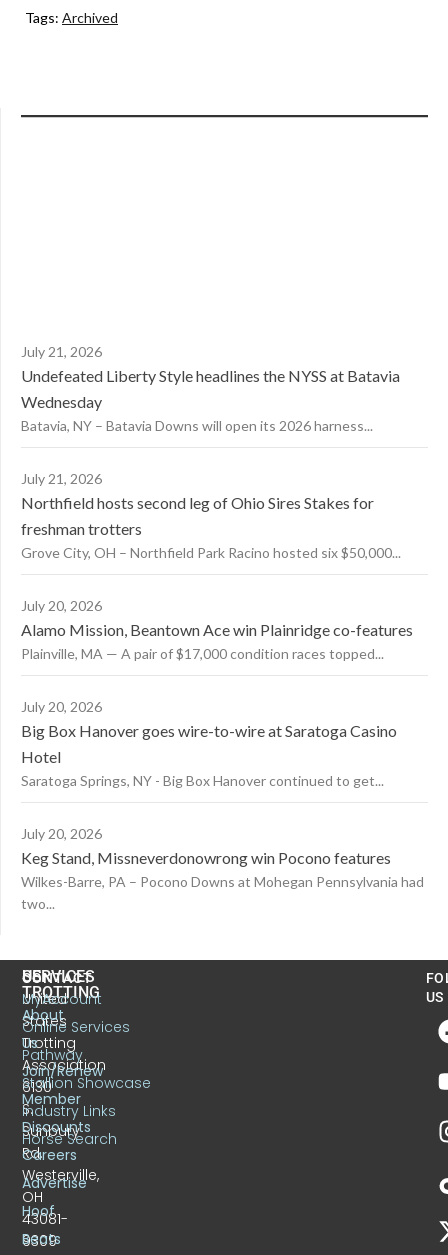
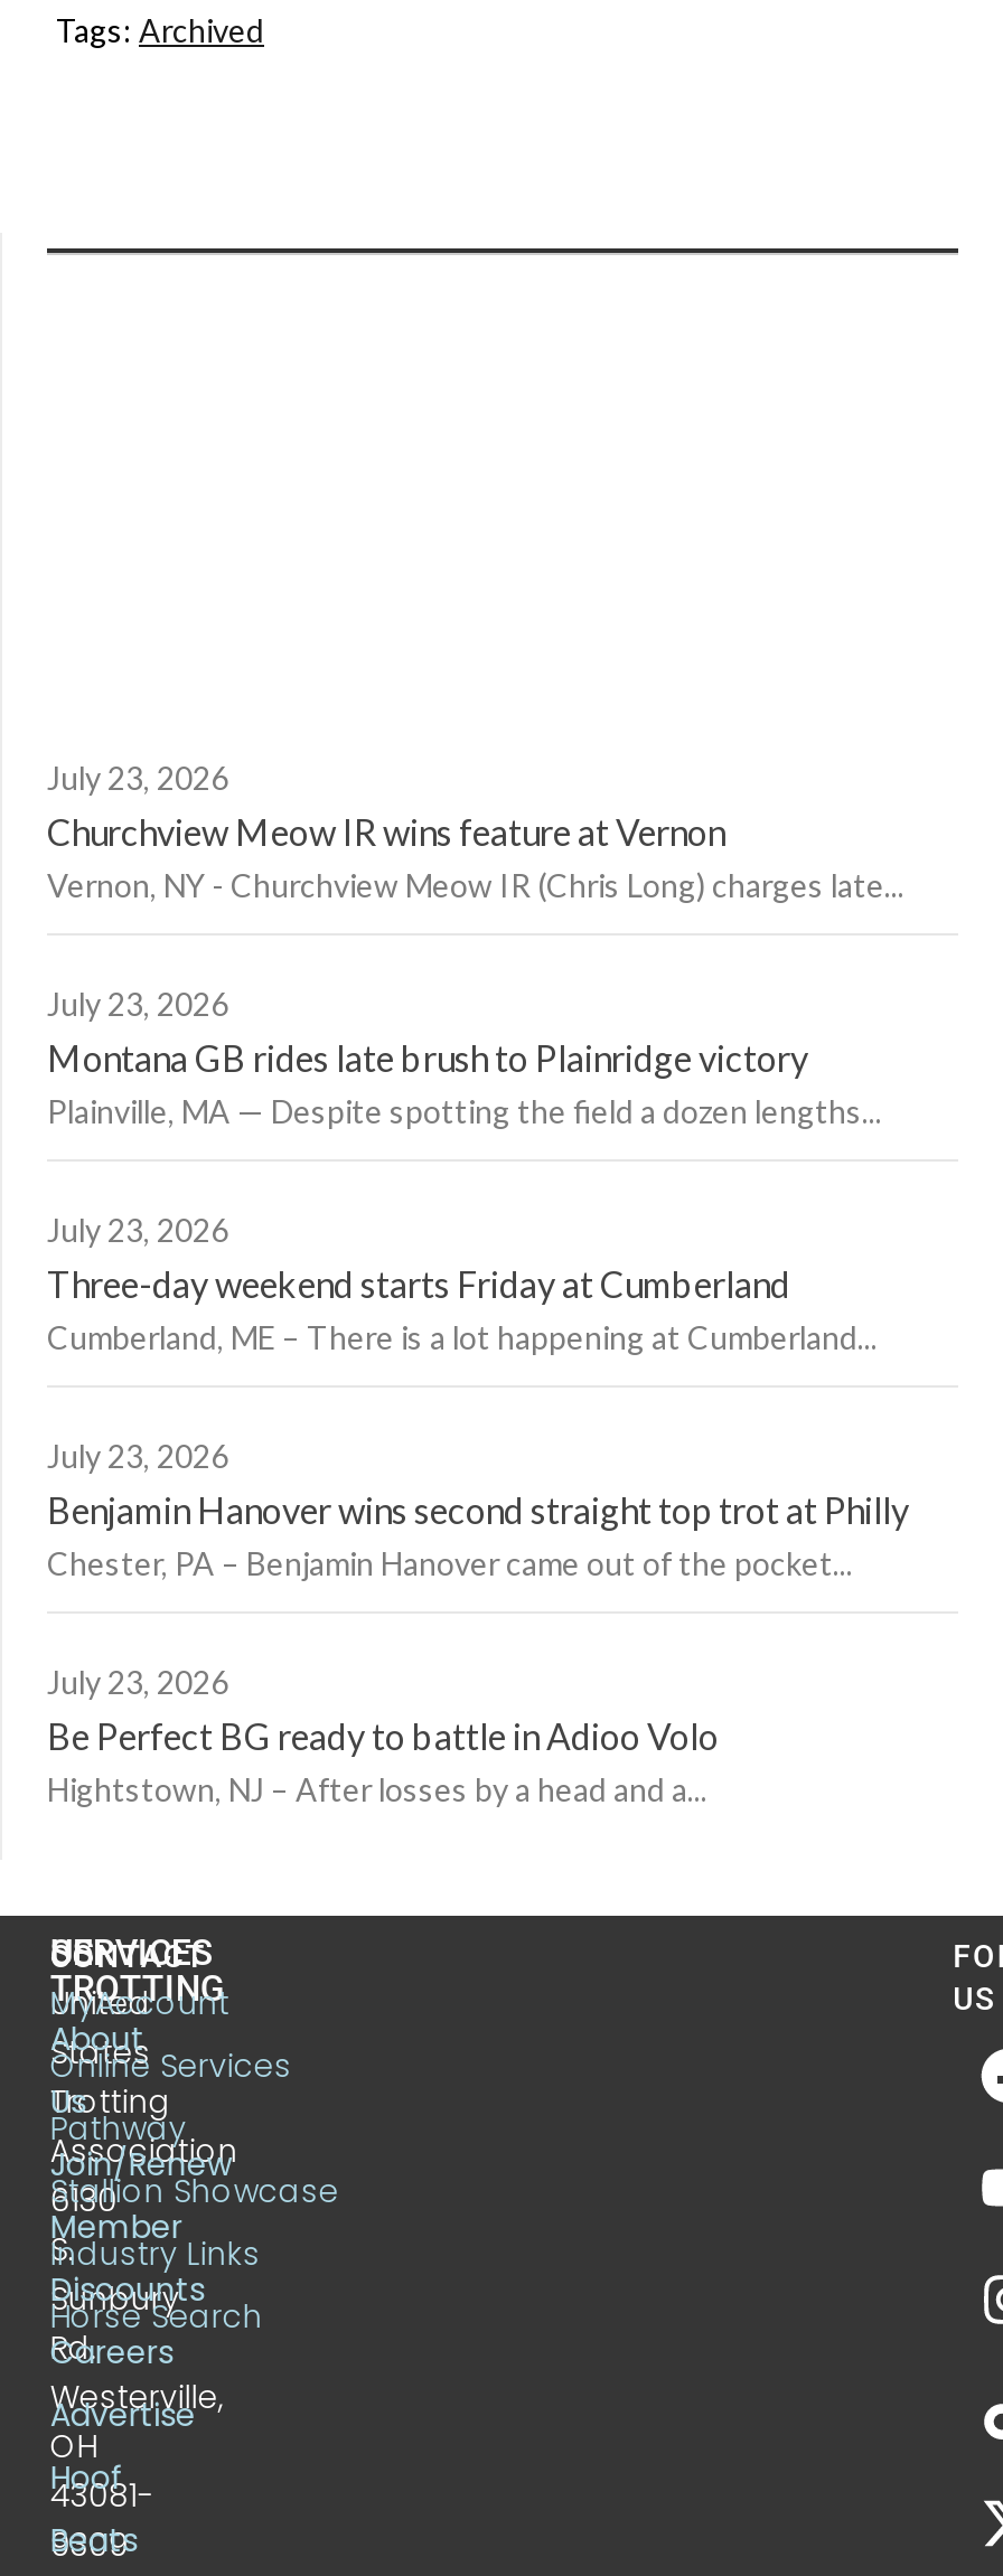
- July 21, 2026
- Undefeated Liberty Style headlines the NYSS at Batavia
- Wednesday
- Batavia, NY – Batavia Downs will open its 2026 harness...
+ July 23, 2026
+ Churchview Meow IR wins feature at Vernon
+ Vernon, NY - Churchview Meow IR (Chris Long) charges late...

- July 21, 2026
- Northfield hosts second leg of Ohio Sires Stakes for
- freshman trotters
- Grove City, OH – Northfield Park Racino hosted six $50,000...
+ July 23, 2026
+ Montana GB rides late brush to Plainridge victory
+ Plainville, MA — Despite spotting the field a dozen lengths...

- July 20, 2026
- Alamo Mission, Beantown Ace win Plainridge co-features
- Plainville, MA — A pair of $17,000 condition races topped...
+ July 23, 2026
+ Three-day weekend starts Friday at Cumberland
+ Cumberland, ME – There is a lot happening at Cumberland...

- July 20, 2026
- Big Box Hanover goes wire-to-wire at Saratoga Casino
- Hotel
- Saratoga Springs, NY - Big Box Hanover continued to get...
+ July 23, 2026
+ Benjamin Hanover wins second straight top trot at Philly
+ Chester, PA – Benjamin Hanover came out of the pocket...

- July 20, 2026
- Keg Stand, Missneverdonowrong win Pocono features
- Wilkes-Barre, PA – Pocono Downs at Mohegan Pennsylvania had
- two...
+ July 23, 2026
+ Be Perfect BG ready to battle in Adioo Volo
+ Hightstown, NJ – After losses by a head and a...
